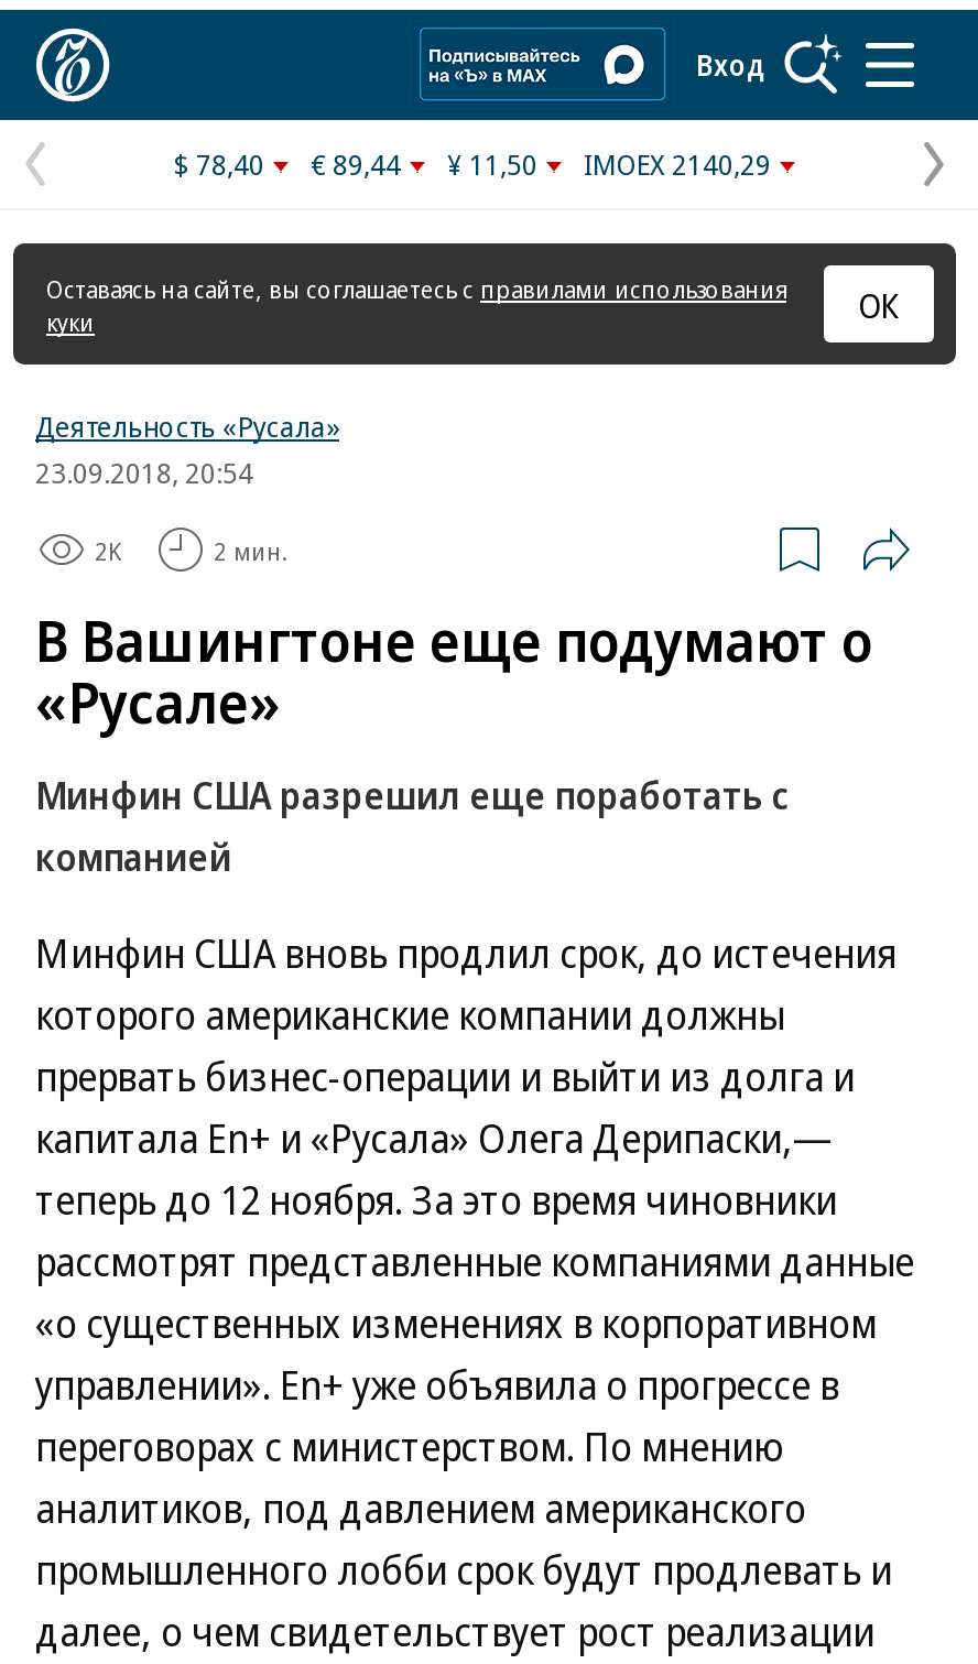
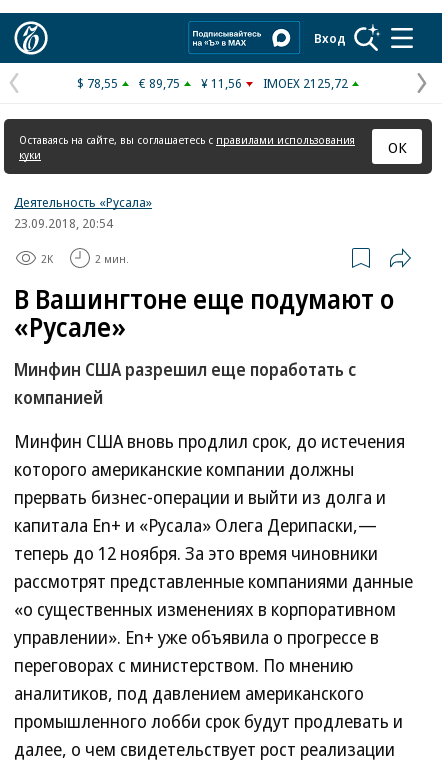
- $ 78,40
+ $ 78,55

- € 89,44
+ € 89,75

- ¥ 11,50
+ ¥ 11,56

- IMOEX 2140,29
+ IMOEX 2125,72
